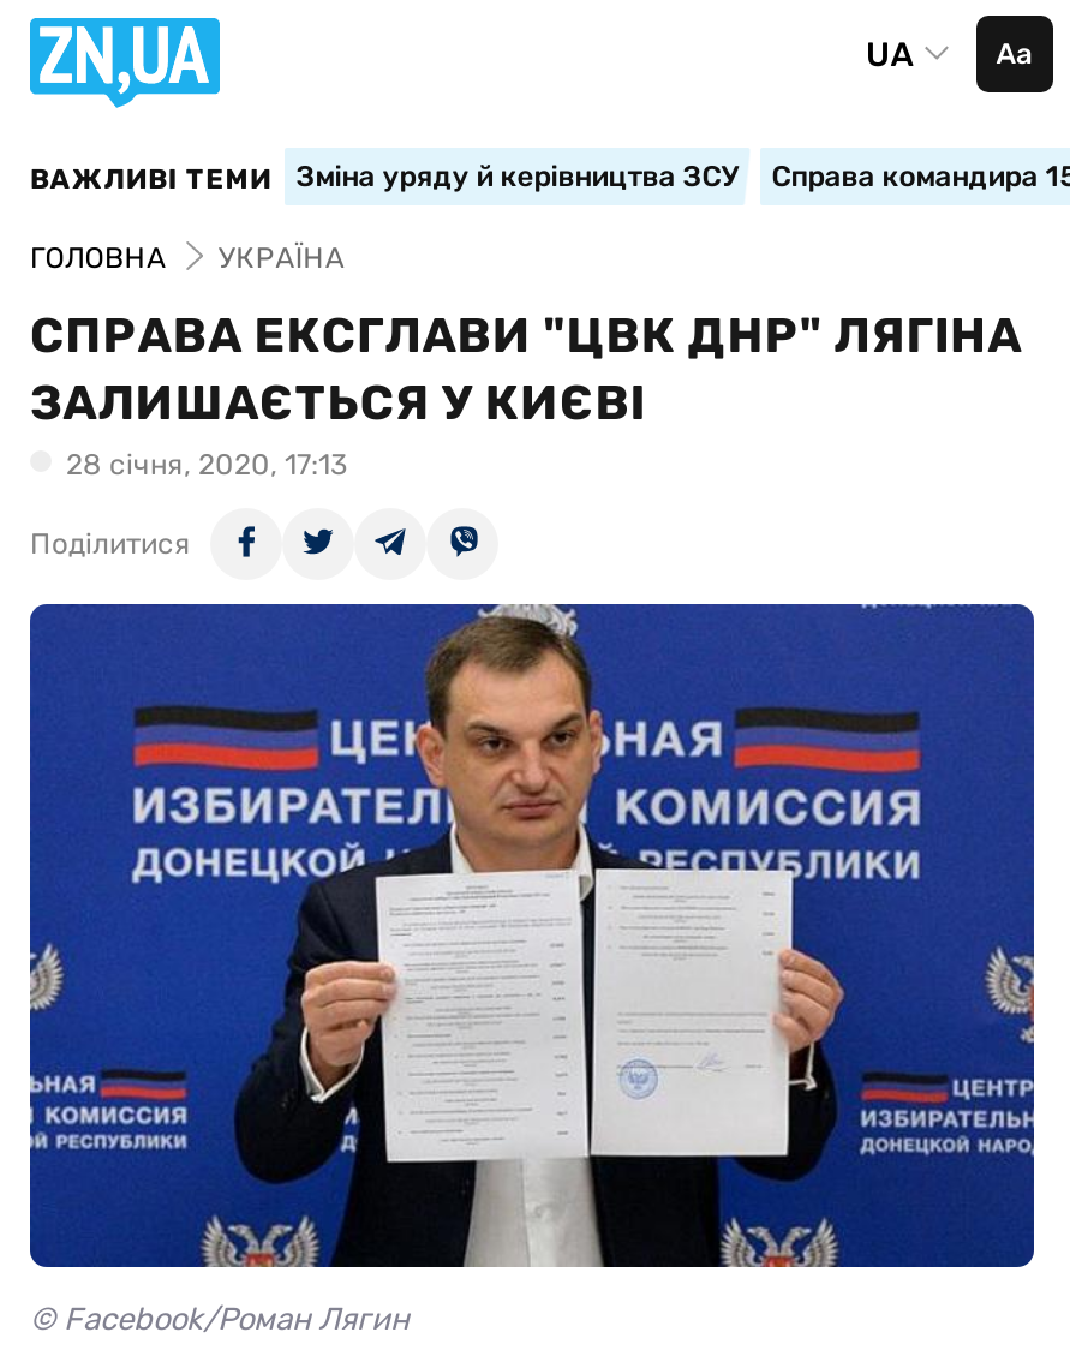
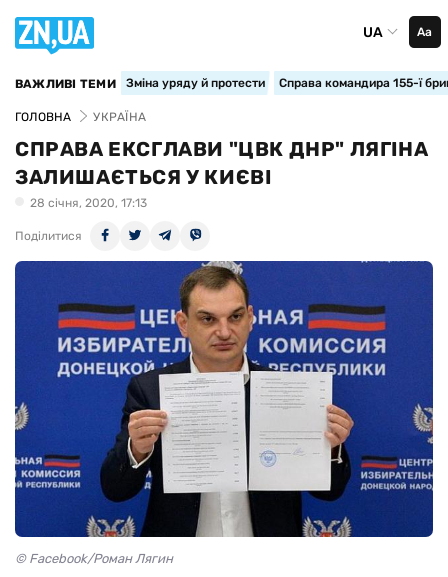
- Зміна уряду й керівництва ЗСУ
+ Зміна уряду й протести
